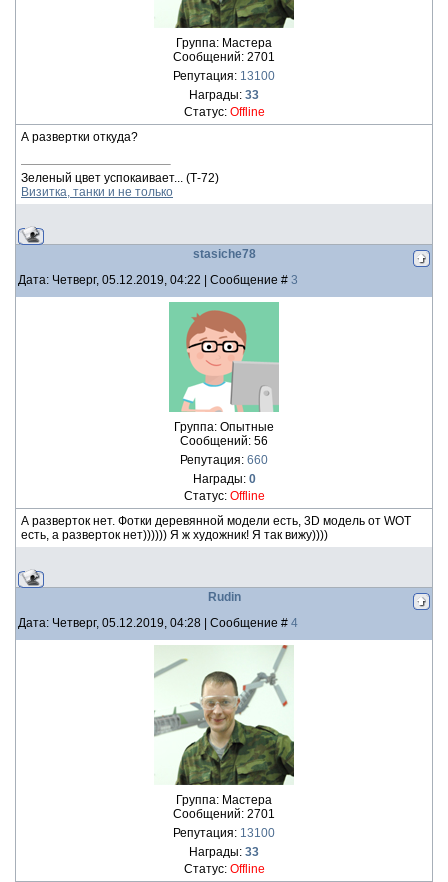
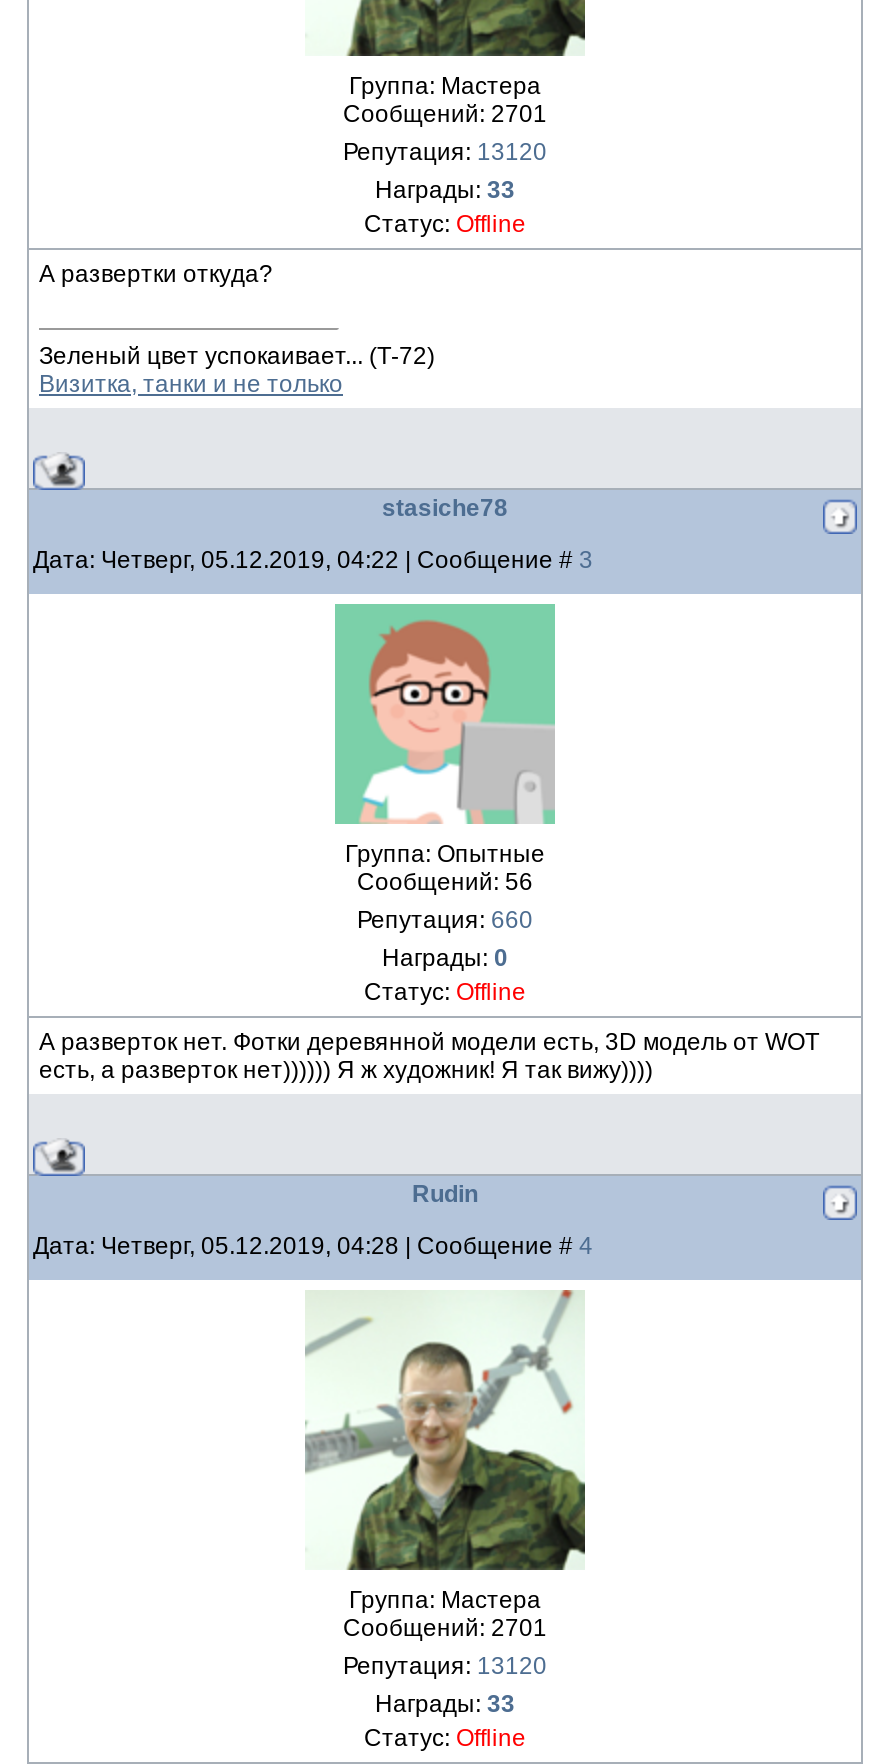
- Репутация: 13100
+ Репутация: 13120

- Репутация: 13100
+ Репутация: 13120
